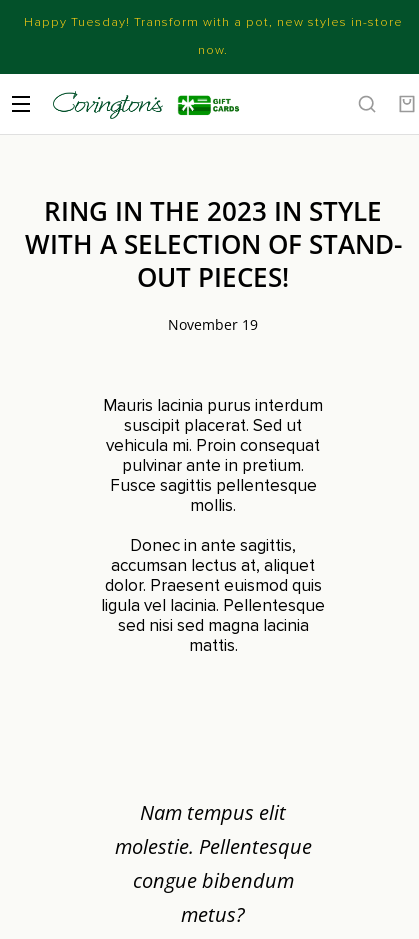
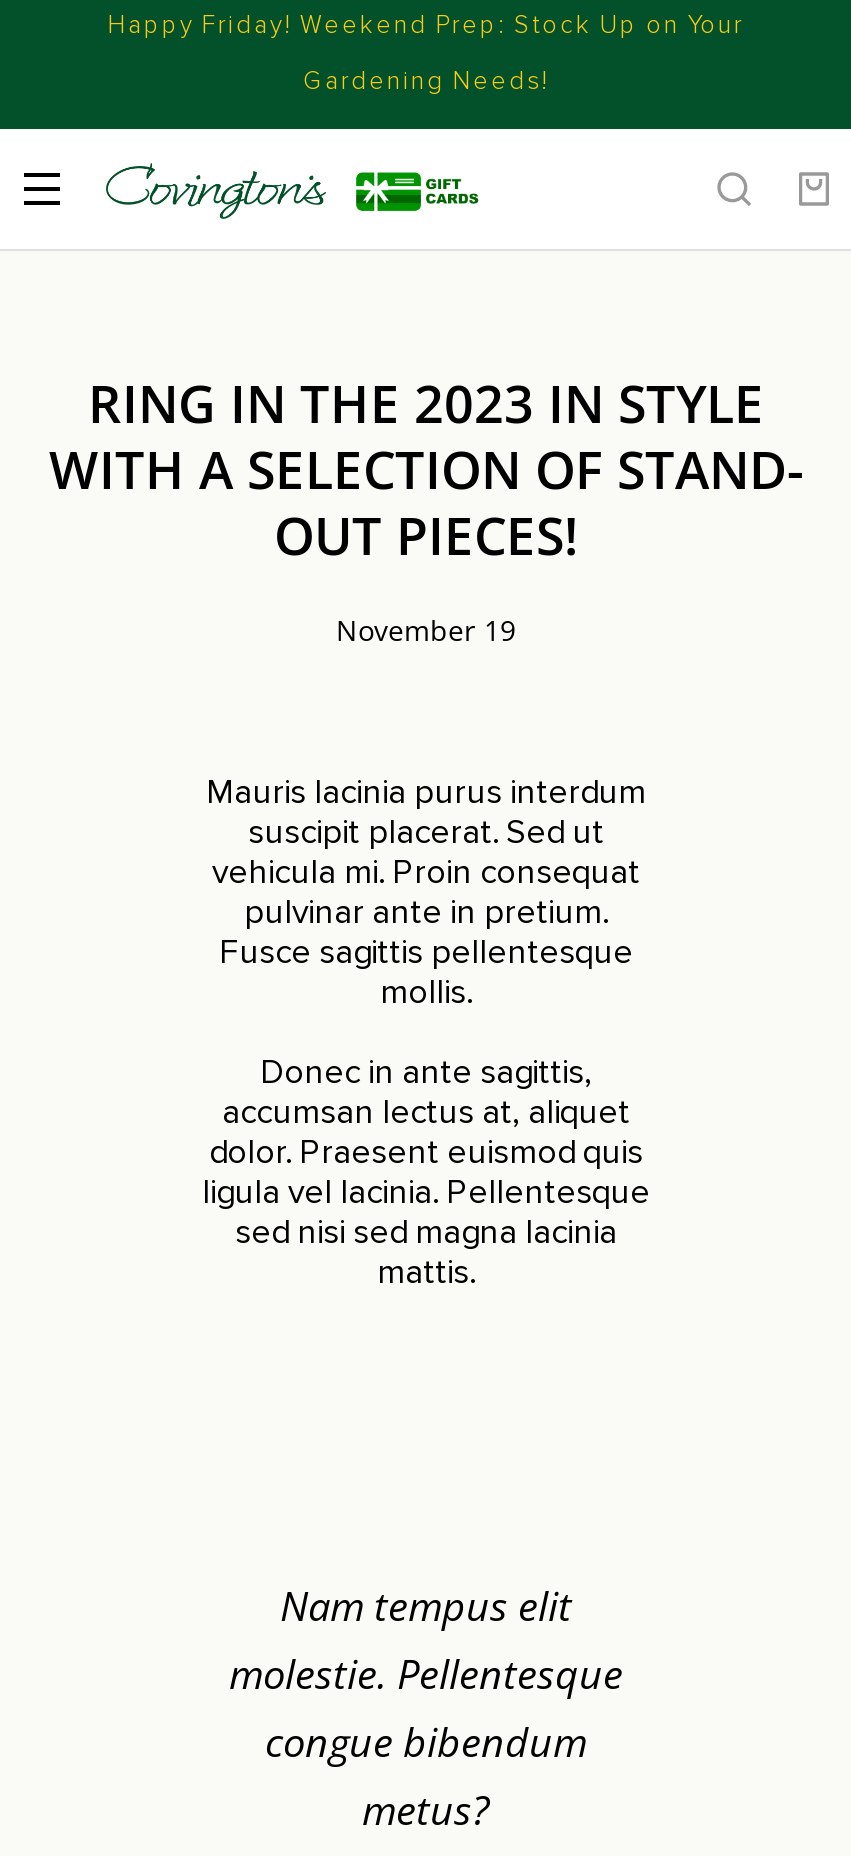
- Happy Tuesday! Transform with a pot, new styles in-store
+ Happy Friday! Weekend Prep: Stock Up on Your

- now.
+ Gardening Needs!
